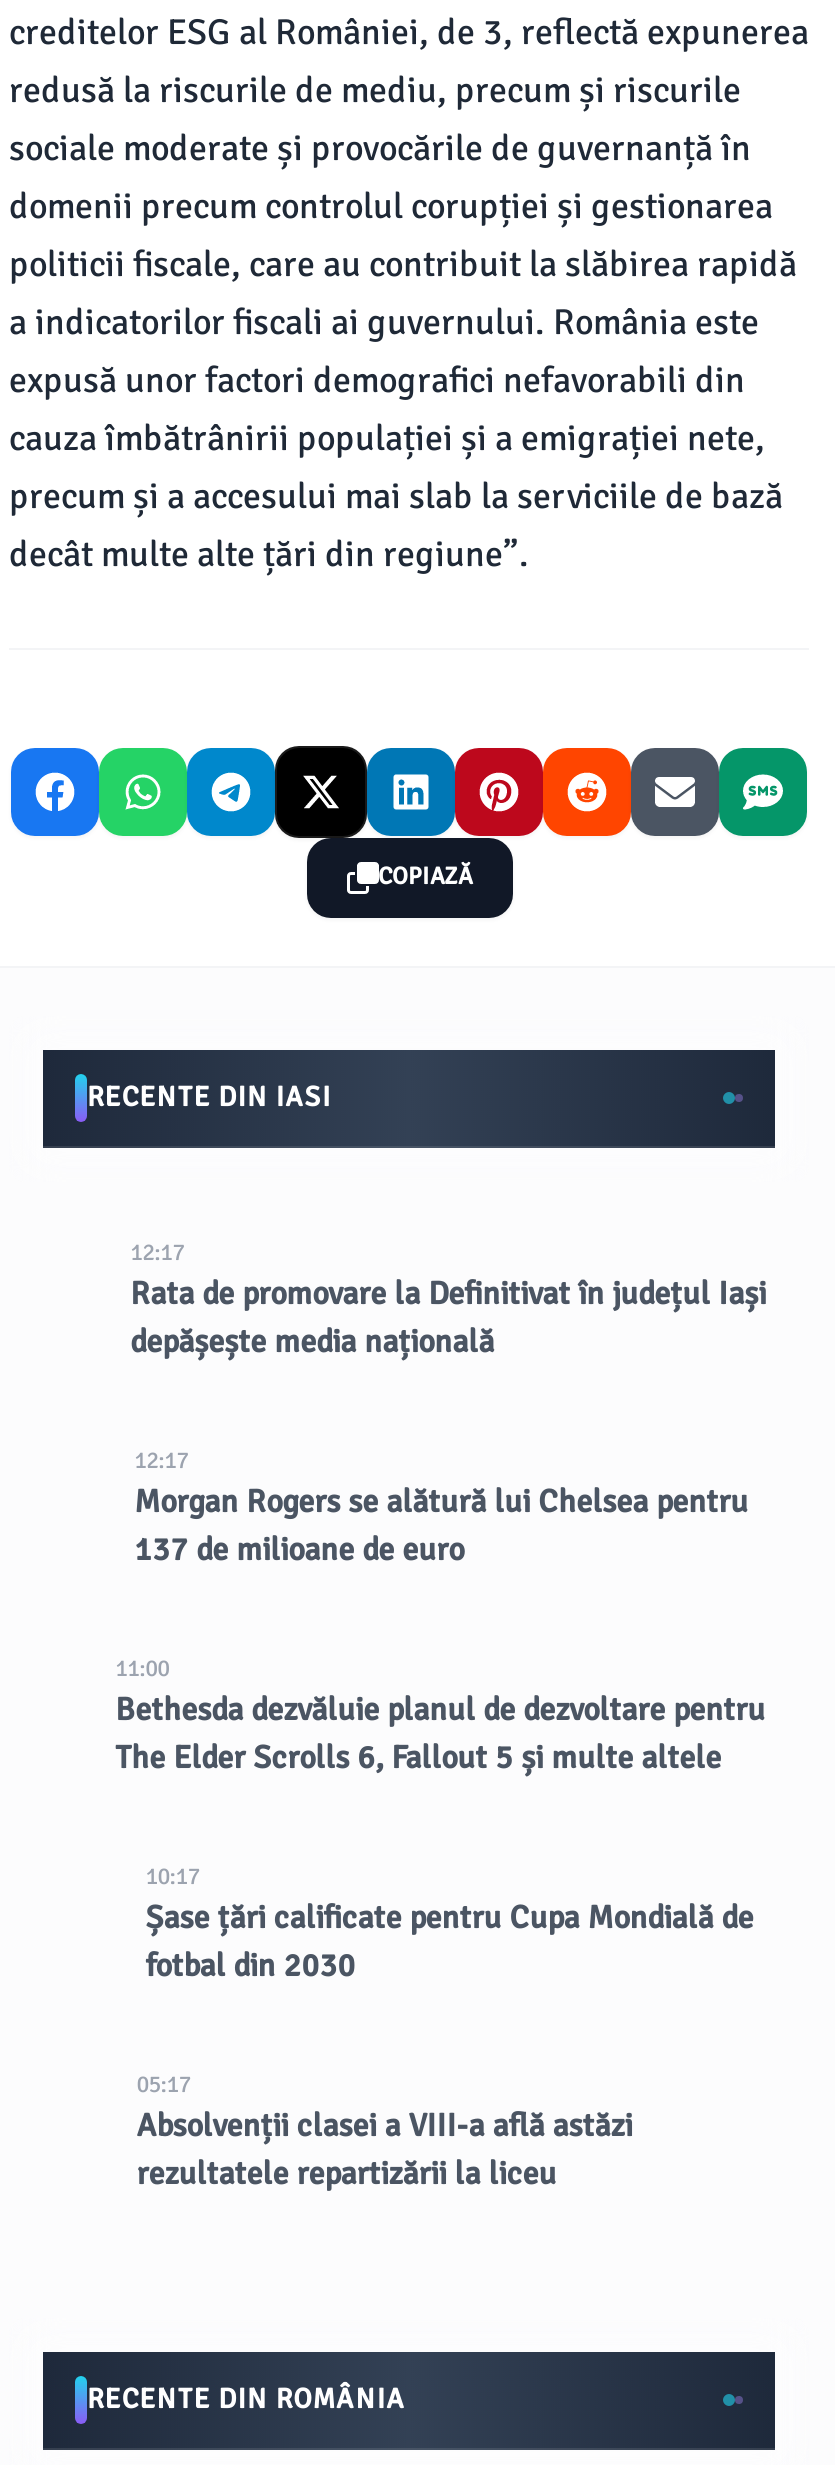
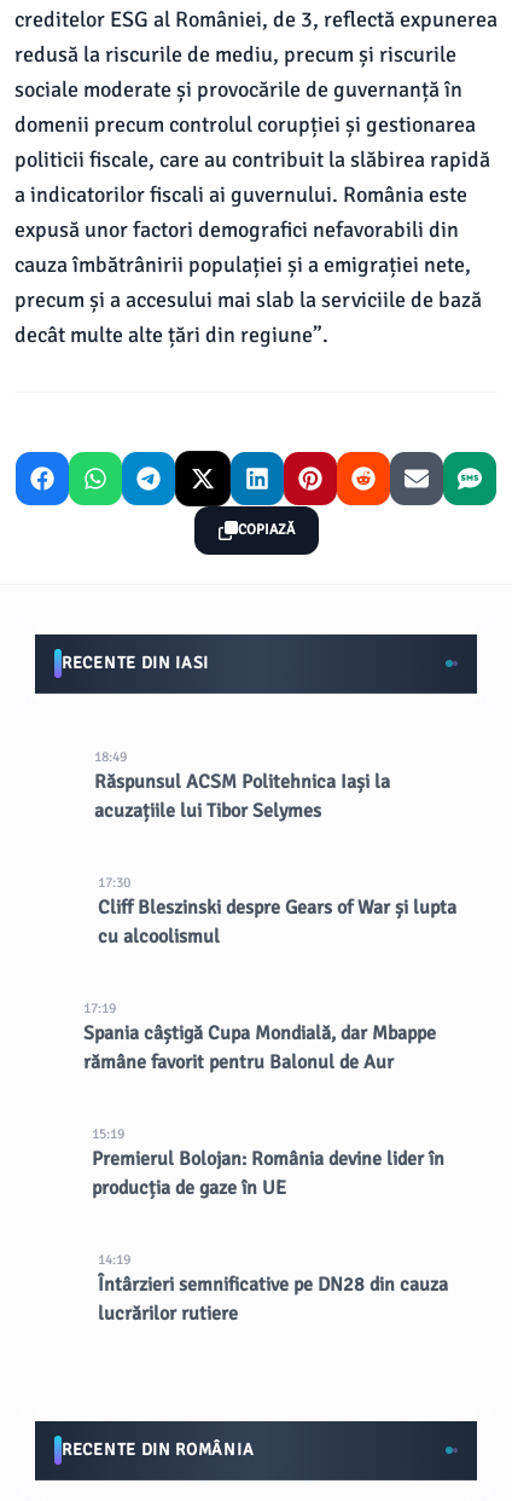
- 12:17
- Rata de promovare la Definitivat în județul Iași
- depășește media națională
+ 18:49
+ Răspunsul ACSM Politehnica Iași la
+ acuzațiile lui Tibor Selymes

- 12:17
- Morgan Rogers se alătură lui Chelsea pentru
- 137 de milioane de euro
+ 17:30
+ Cliff Bleszinski despre Gears of War și lupta
+ cu alcoolismul

- 11:00
- Bethesda dezvăluie planul de dezvoltare pentru
- The Elder Scrolls 6, Fallout 5 și multe altele
+ 17:19
+ Spania câștigă Cupa Mondială, dar Mbappe
+ rămâne favorit pentru Balonul de Aur

- 10:17
- Șase țări calificate pentru Cupa Mondială de
- fotbal din 2030
+ 15:19
+ Premierul Bolojan: România devine lider în
+ producția de gaze în UE

- 05:17
- Absolvenții clasei a VIII-a află astăzi
- rezultatele repartizării la liceu
+ 14:19
+ Întârzieri semnificative pe DN28 din cauza
+ lucrărilor rutiere
